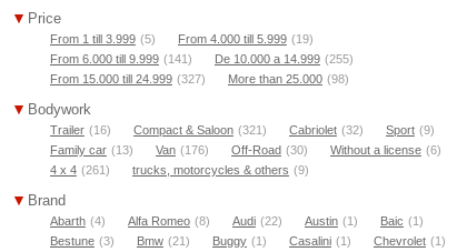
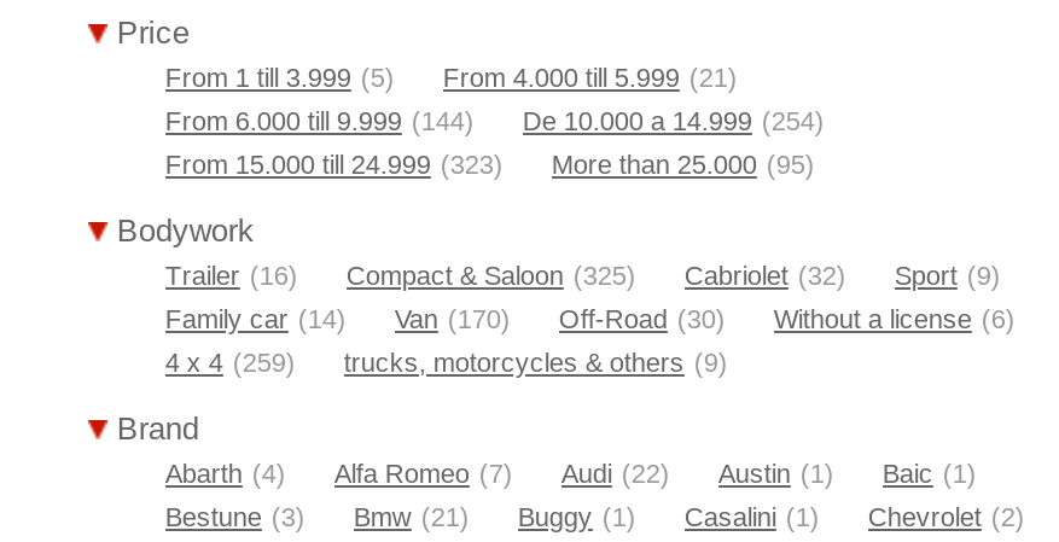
- From 1 till 3.999 (5) From 4.000 till 5.999 (19)
+ From 1 till 3.999 (5) From 4.000 till 5.999 (21)

- From 6.000 till 9.999 (141)
+ From 6.000 till 9.999 (144)

- De 10.000 a 14.999 (255)
+ De 10.000 a 14.999 (254)

- From 15.000 till 24.999 (327)
+ From 15.000 till 24.999 (323)

- More than 25.000 (98)
+ More than 25.000 (95)

- Compact & Saloon (321)
+ Compact & Saloon (325)

- Family car (13)
+ Family car (14)

- Van (176)
+ Van (170)

- 4 x 4 (261) trucks, motorcycles & others (9)
+ 4 x 4 (259) trucks, motorcycles & others (9)

- Abarth (4) Alfa Romeo (8) Audi (22) Austin (1) Baic (1)
+ Abarth (4) Alfa Romeo (7) Audi (22) Austin (1) Baic (1)

- Bestune (3) Bmw (21) Buggy (1) Casalini (1) Chevrolet (1)
+ Bestune (3) Bmw (21) Buggy (1) Casalini (1) Chevrolet (2)
